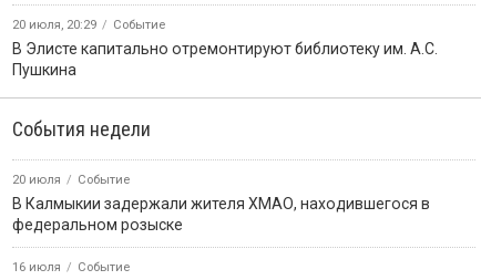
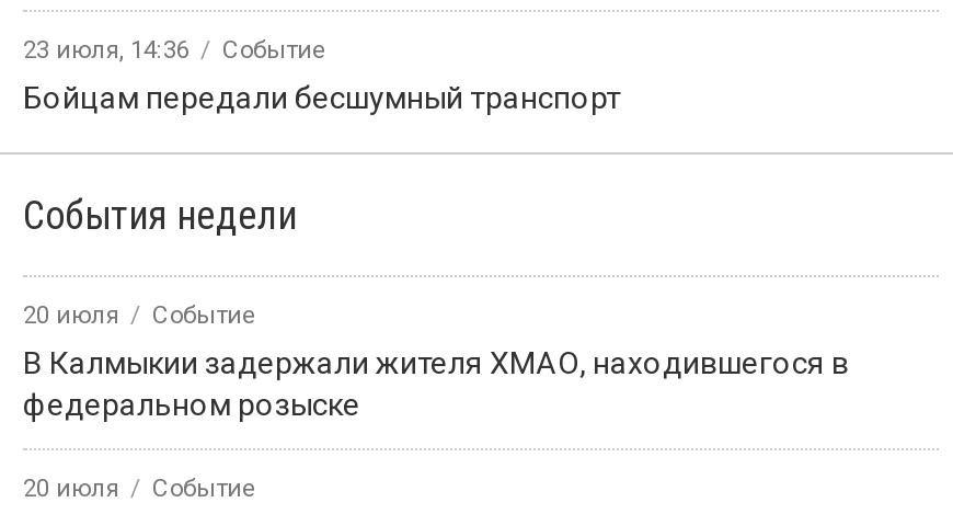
- 20 июля, 20:29 Событие
+ 23 июля, 14:36 Событие

- В Элисте капитально отремонтируют библиотеку им. А.С.
- Пушкина
+ Бойцам передали бесшумный транспорт

- 16 июля Событие
+ 20 июля Событие
